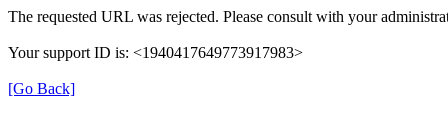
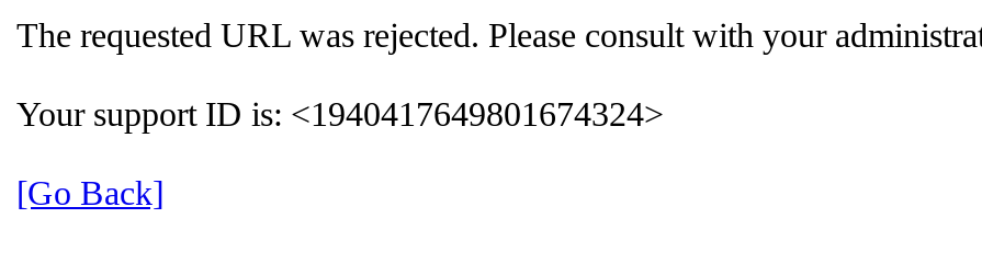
- Your support ID is: <1940417649773917983>
+ Your support ID is: <1940417649801674324>
